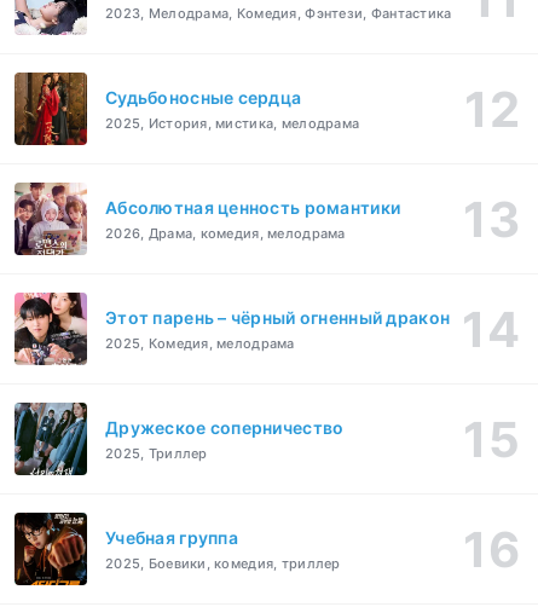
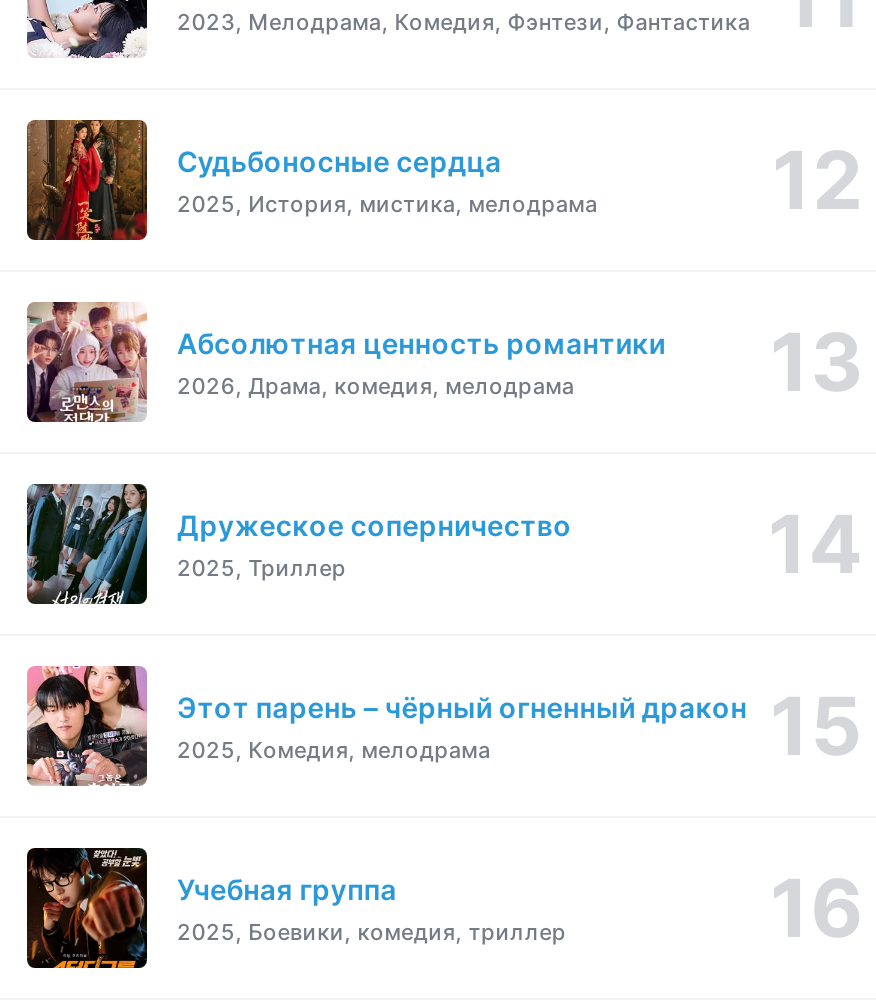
moved down: [image] | Этот парень – чёрный огненный дракон | 2025, Комедия, мелодрама

moved up: [image] | Дружеское соперничество | 2025, Триллер
